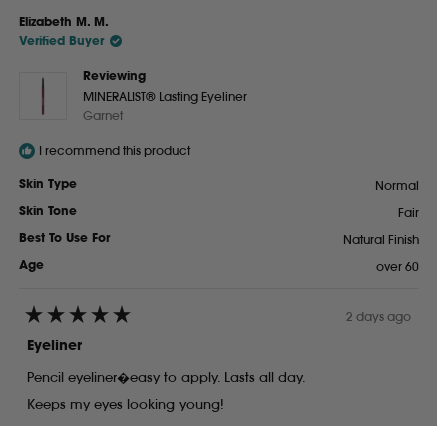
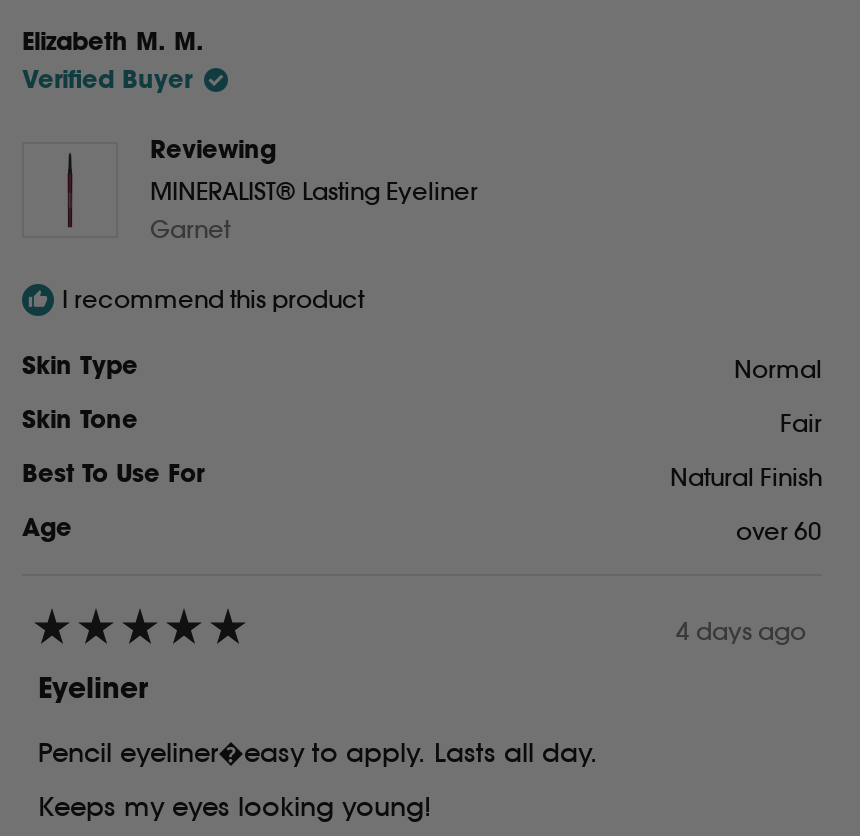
- 2 days ago
+ 4 days ago
